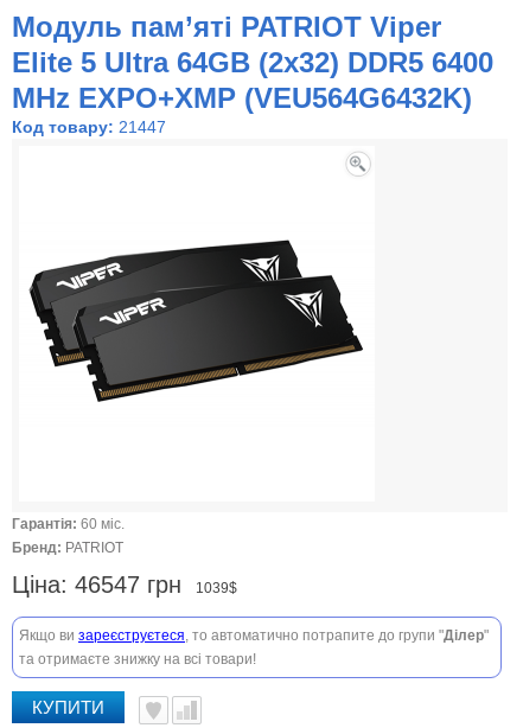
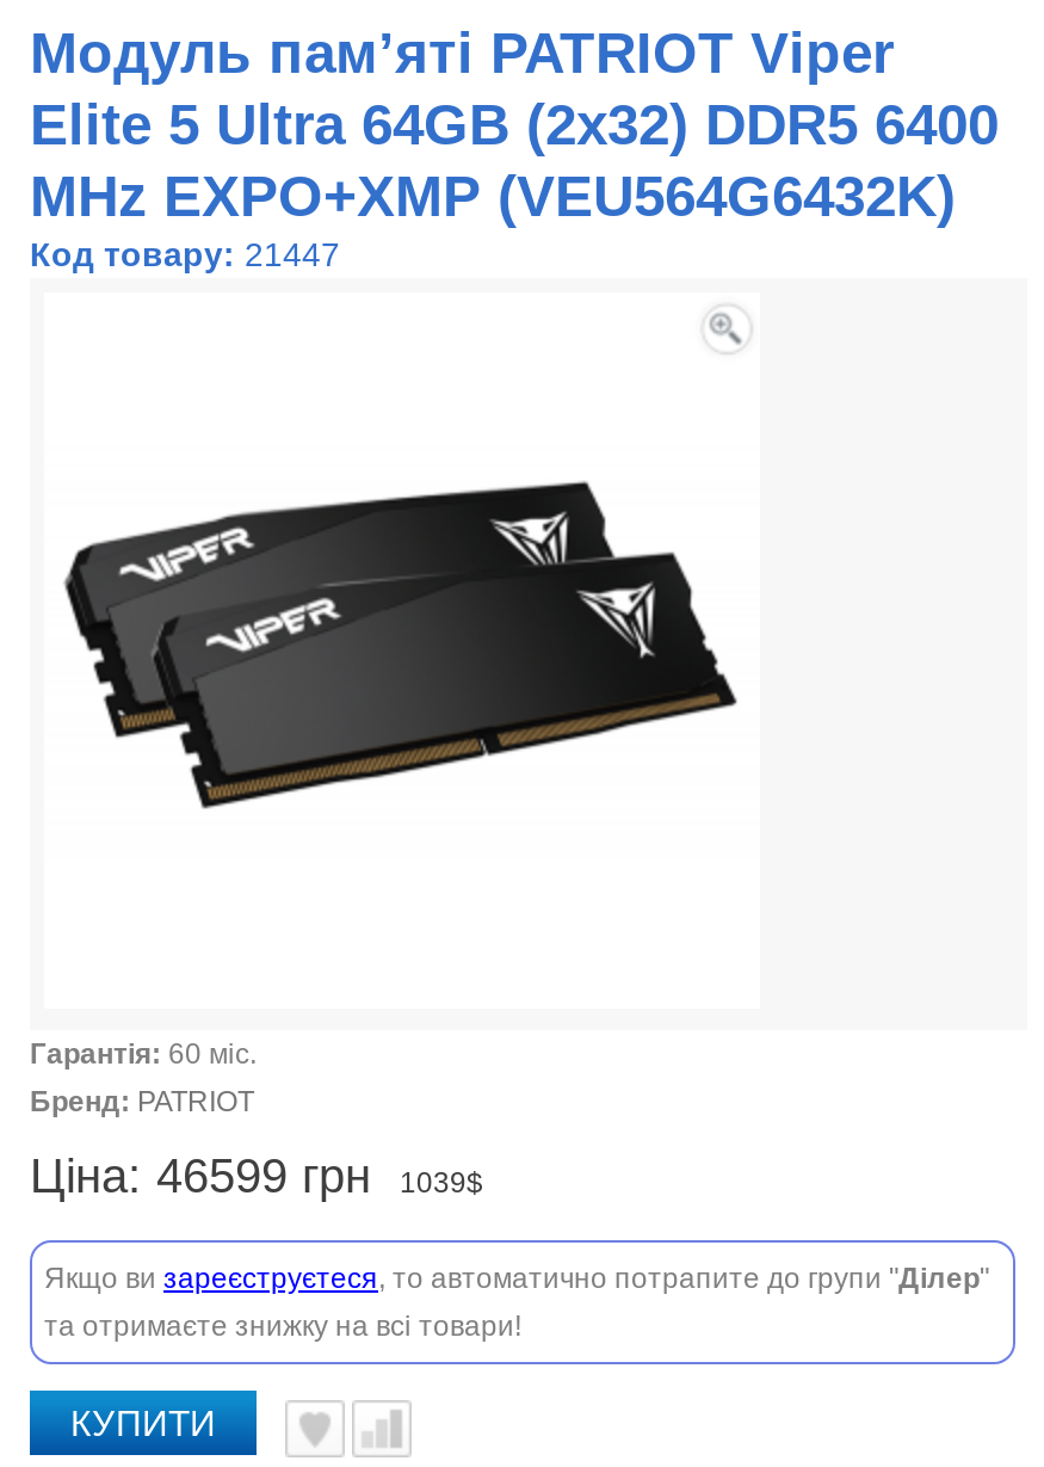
- Ціна: 46547 грн 1039$
+ Ціна: 46599 грн 1039$
